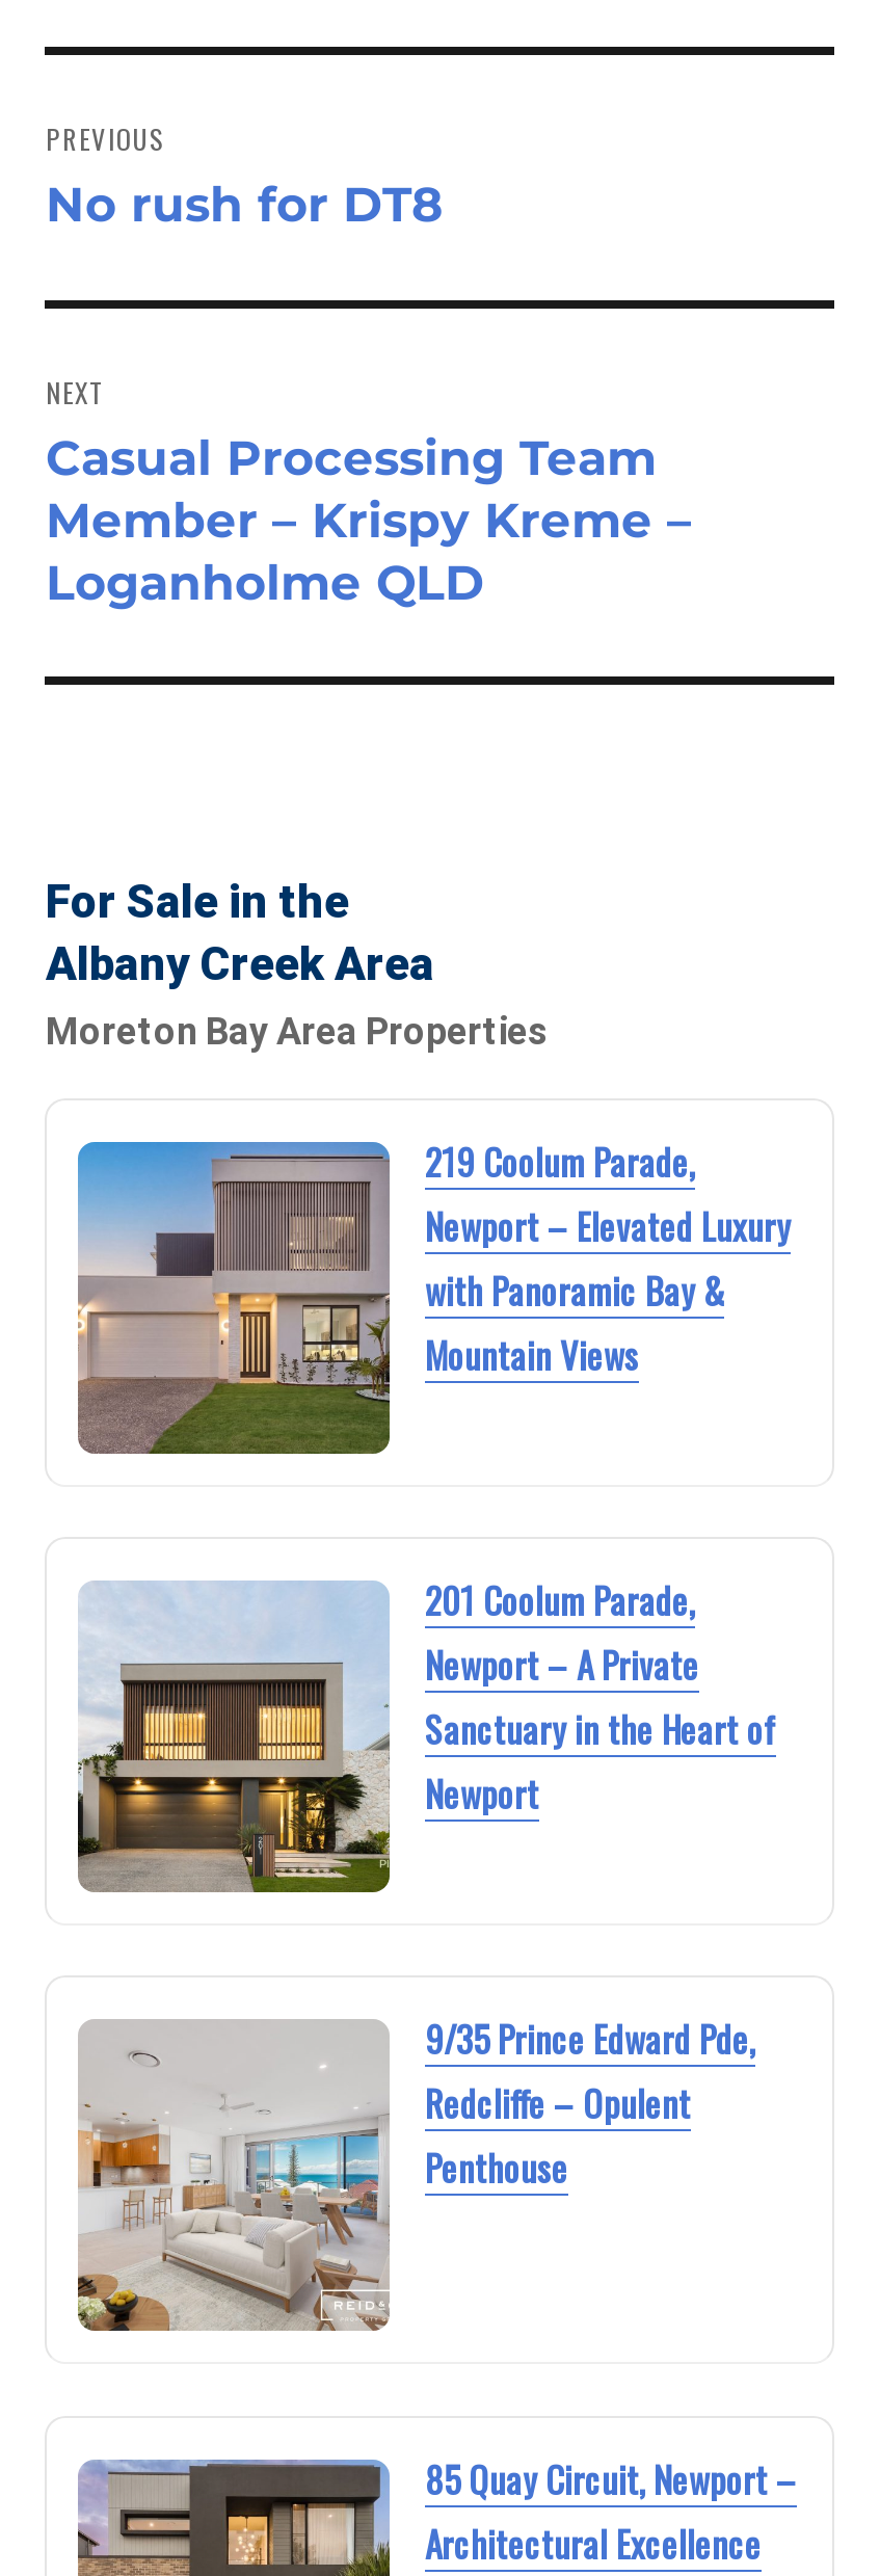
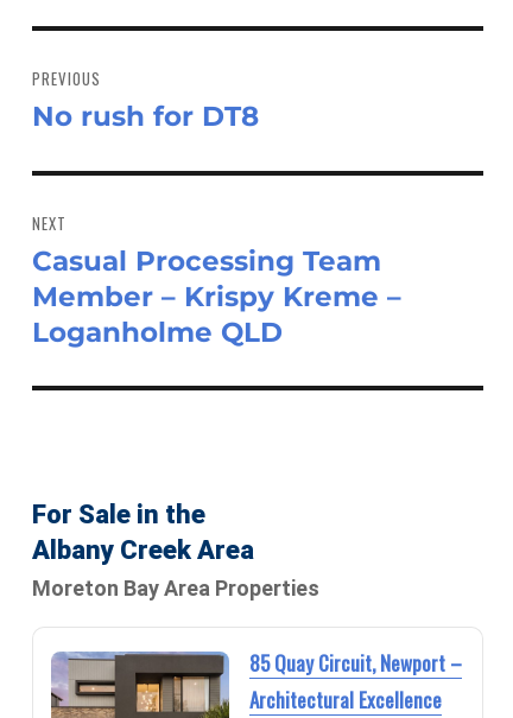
- [image]
- 219 Coolum Parade,
- Newport – Elevated Luxury
- with Panoramic Bay &
- Mountain Views

- [image]
- 201 Coolum Parade,
- Newport – A Private
- Sanctuary in the Heart of
- Newport

- [image]
- 9/35 Prince Edward Pde,
- Redcliffe – Opulent
- Penthouse
